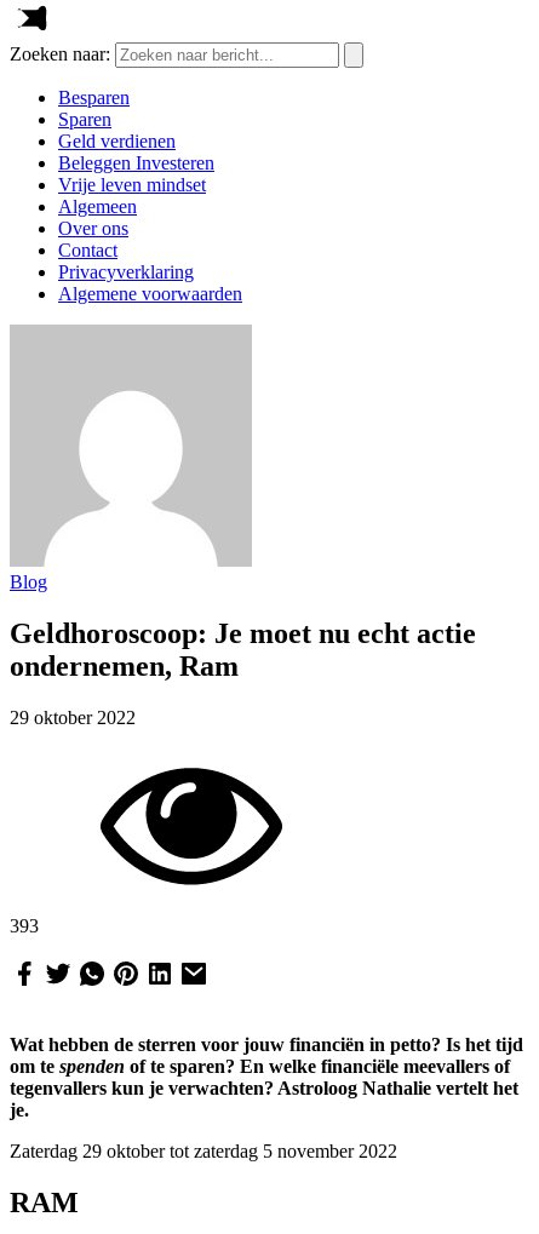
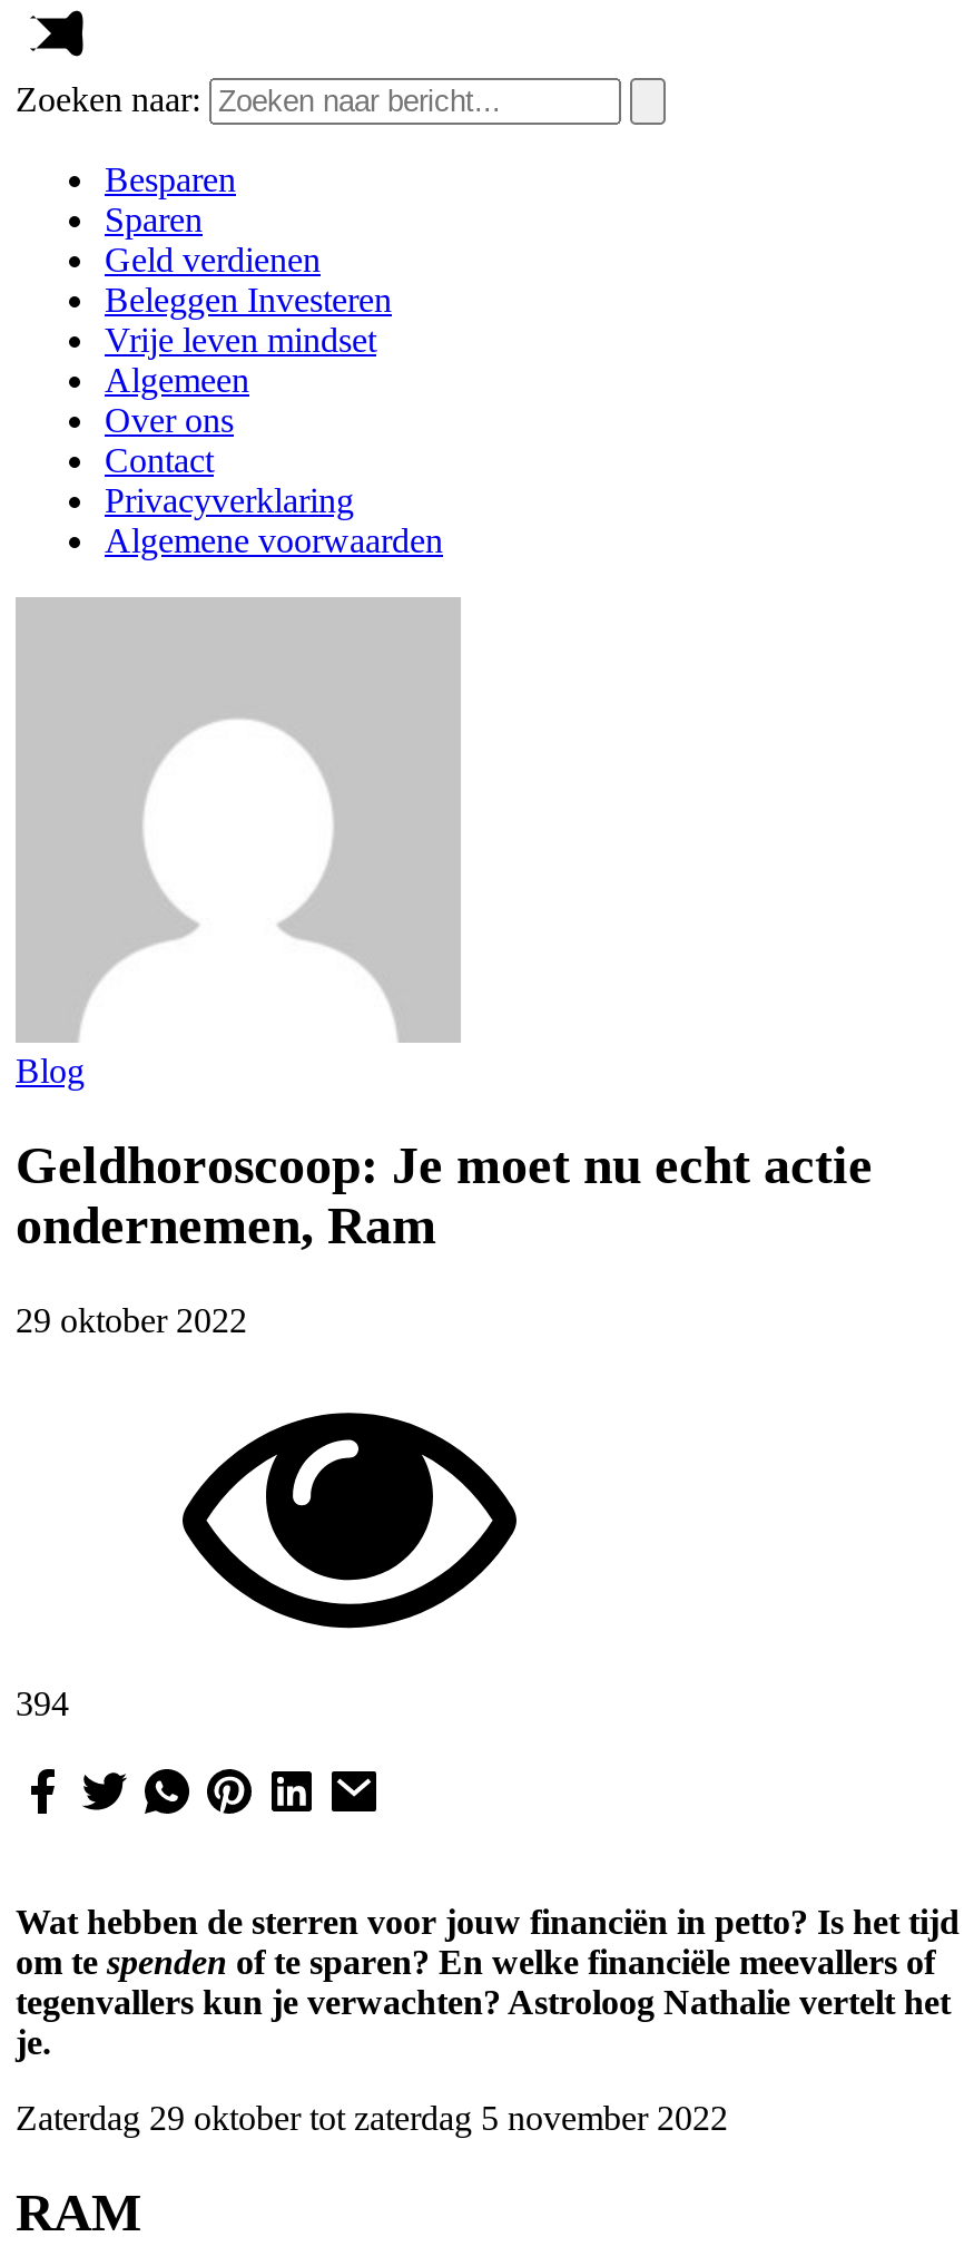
- 393
+ 394
